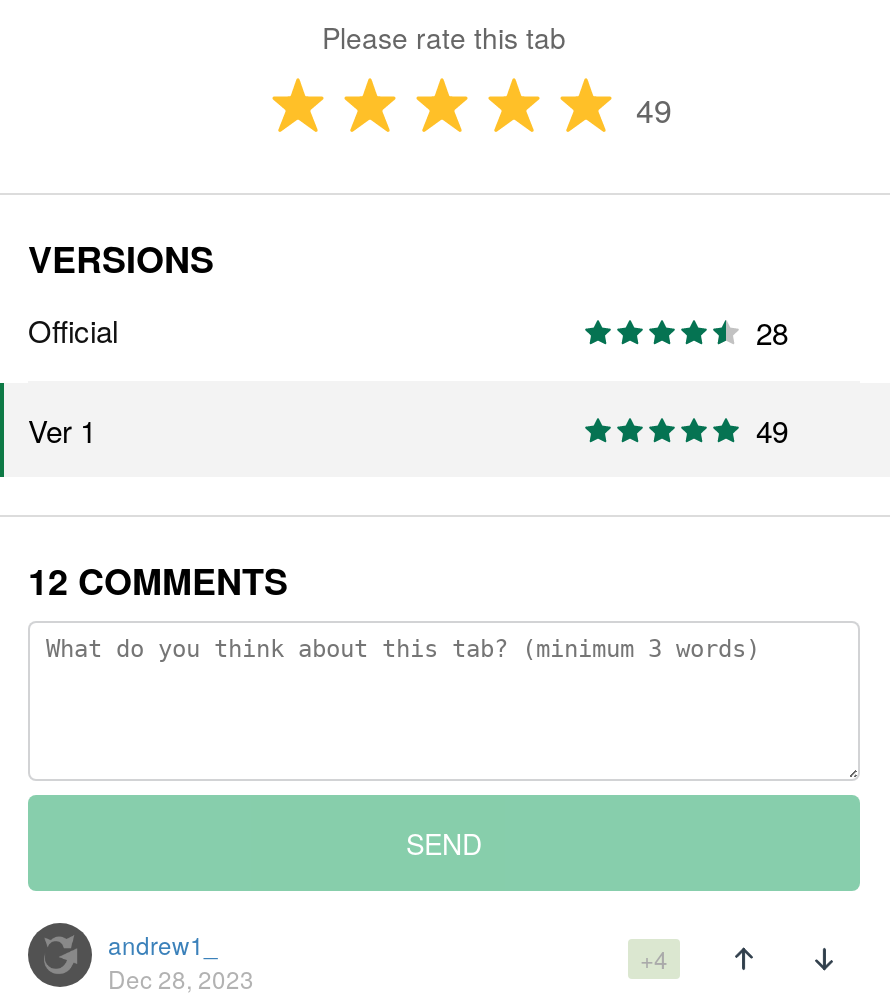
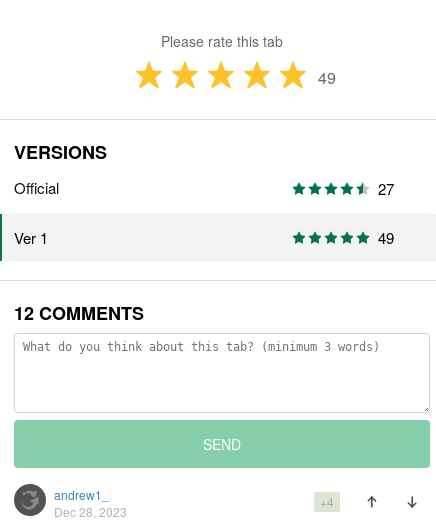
- 28
+ 27
